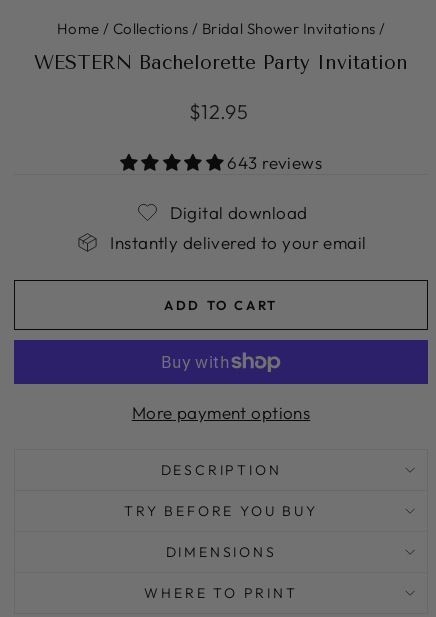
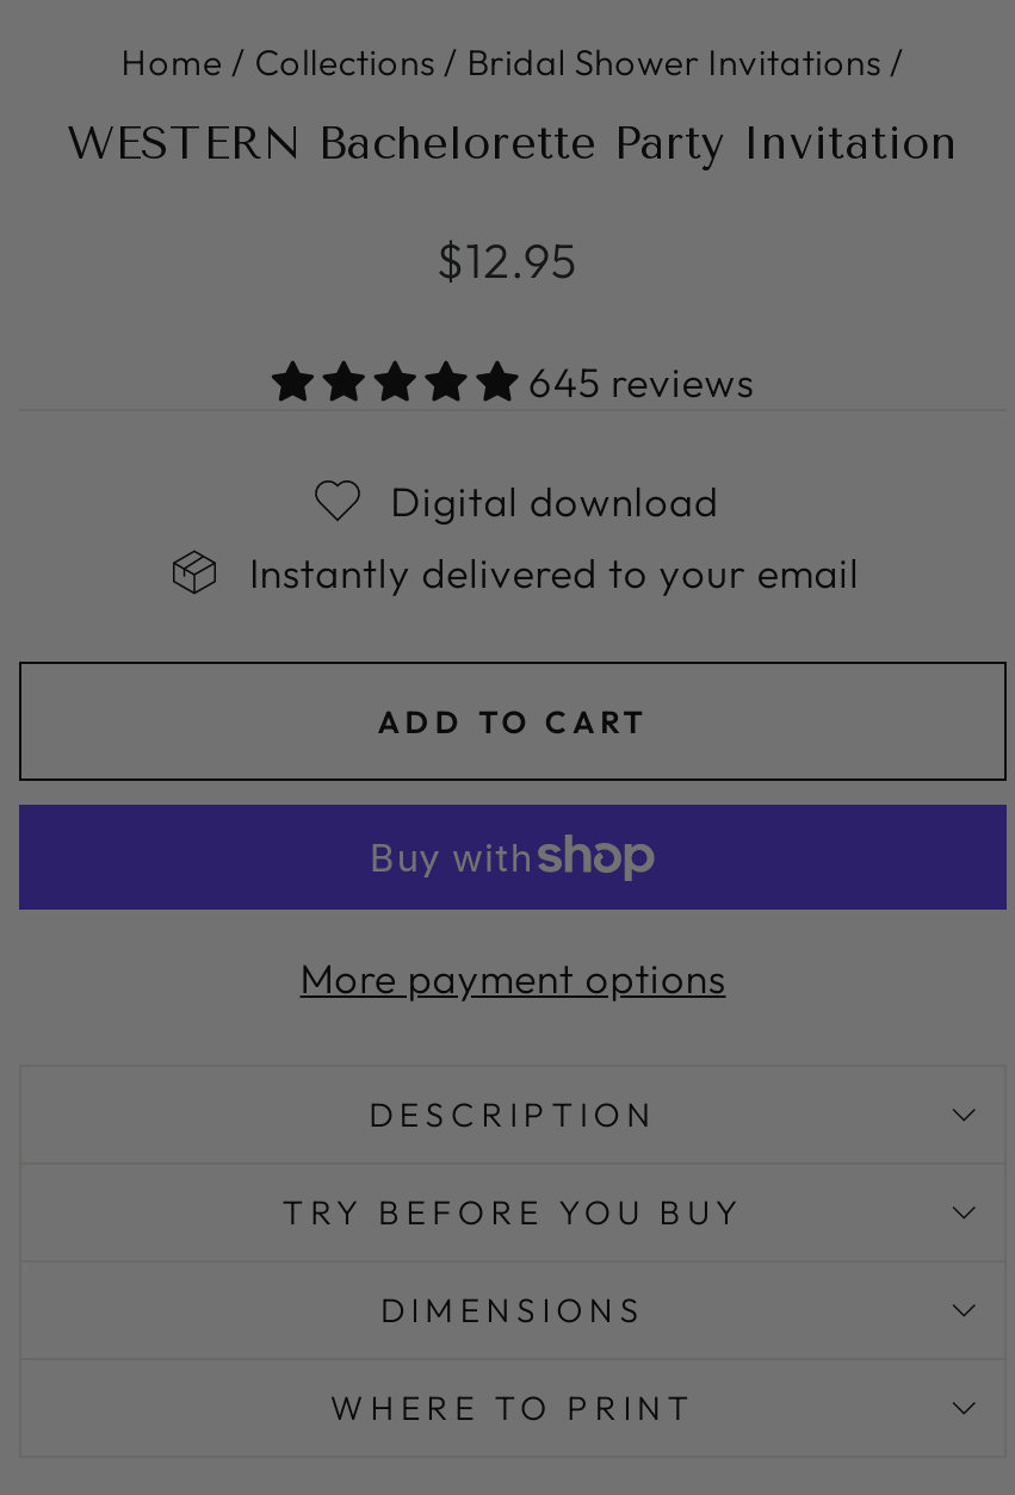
- 643 reviews
+ 645 reviews
